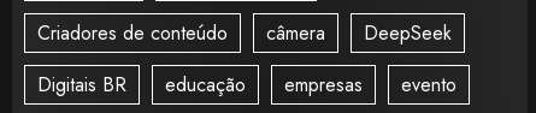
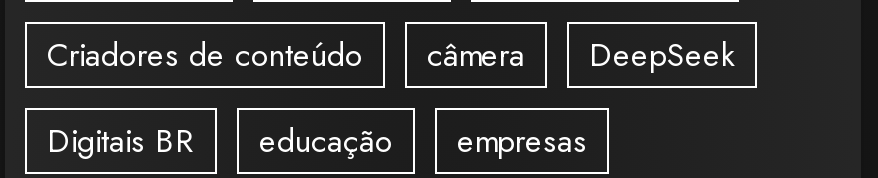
- evento
